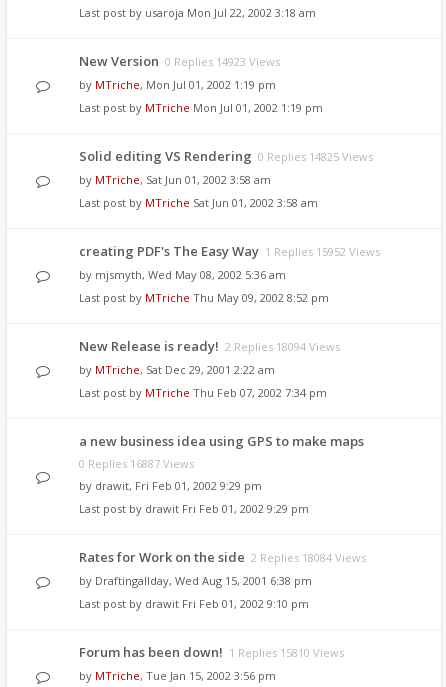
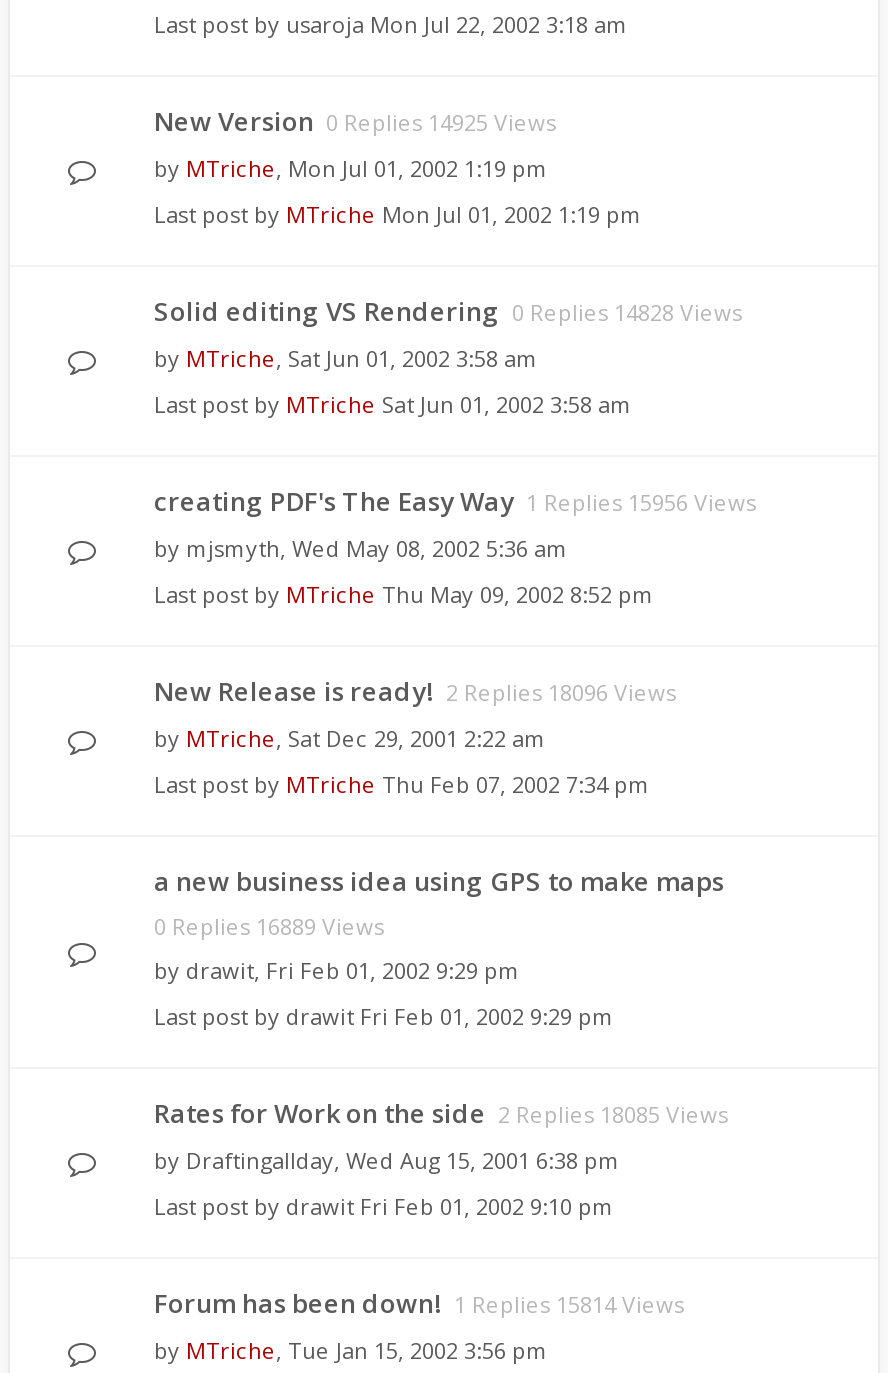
- New Version 0 Replies 14923 Views
+ New Version 0 Replies 14925 Views

- Solid editing VS Rendering 0 Replies 14825 Views
+ Solid editing VS Rendering 0 Replies 14828 Views

- creating PDF's The Easy Way 1 Replies 15952 Views
+ creating PDF's The Easy Way 1 Replies 15956 Views

- New Release is ready! 2 Replies 18094 Views
+ New Release is ready! 2 Replies 18096 Views

- 0 Replies 16887 Views
+ 0 Replies 16889 Views

- Rates for Work on the side 2 Replies 18084 Views
+ Rates for Work on the side 2 Replies 18085 Views

- Forum has been down! 1 Replies 15810 Views
+ Forum has been down! 1 Replies 15814 Views
